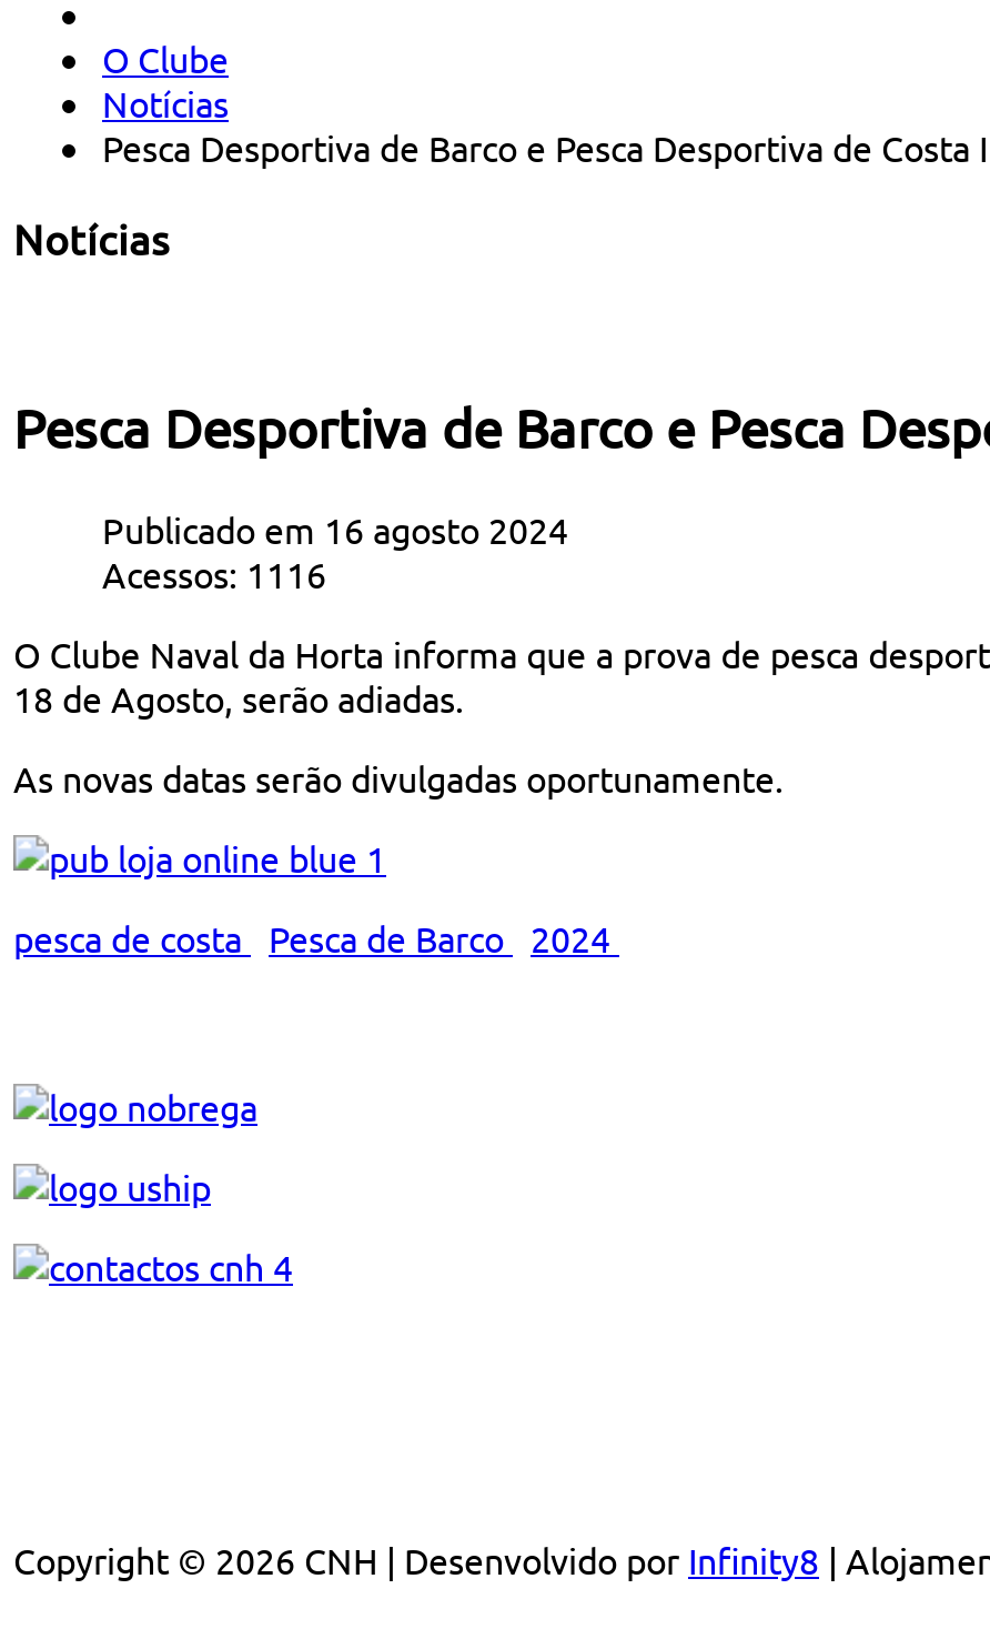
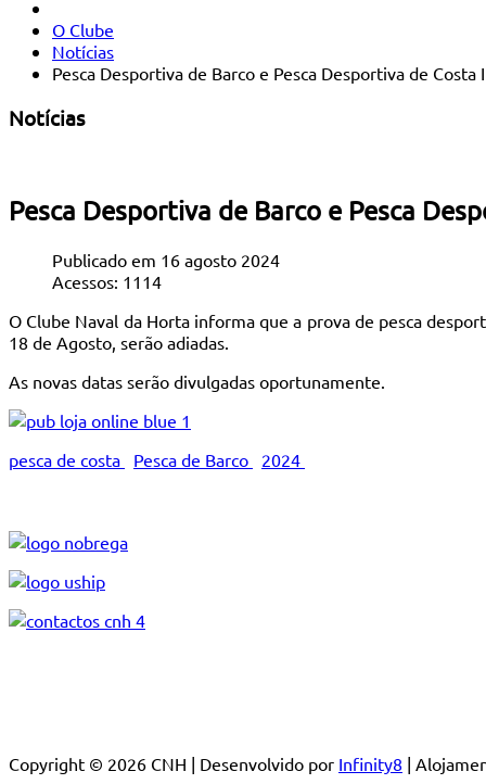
- Acessos: 1116
+ Acessos: 1114
